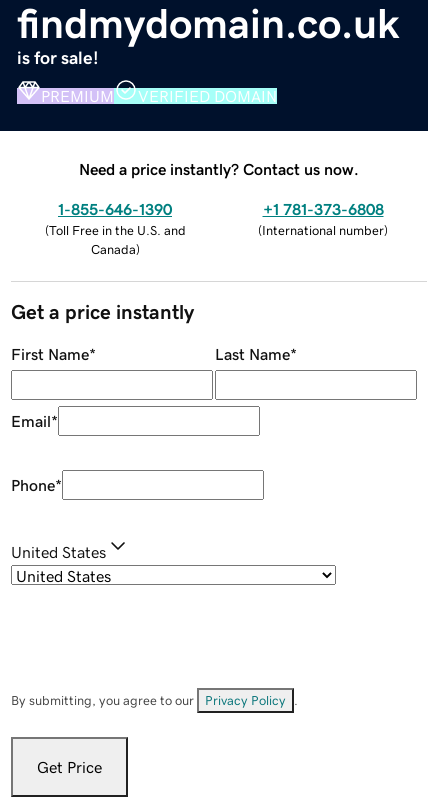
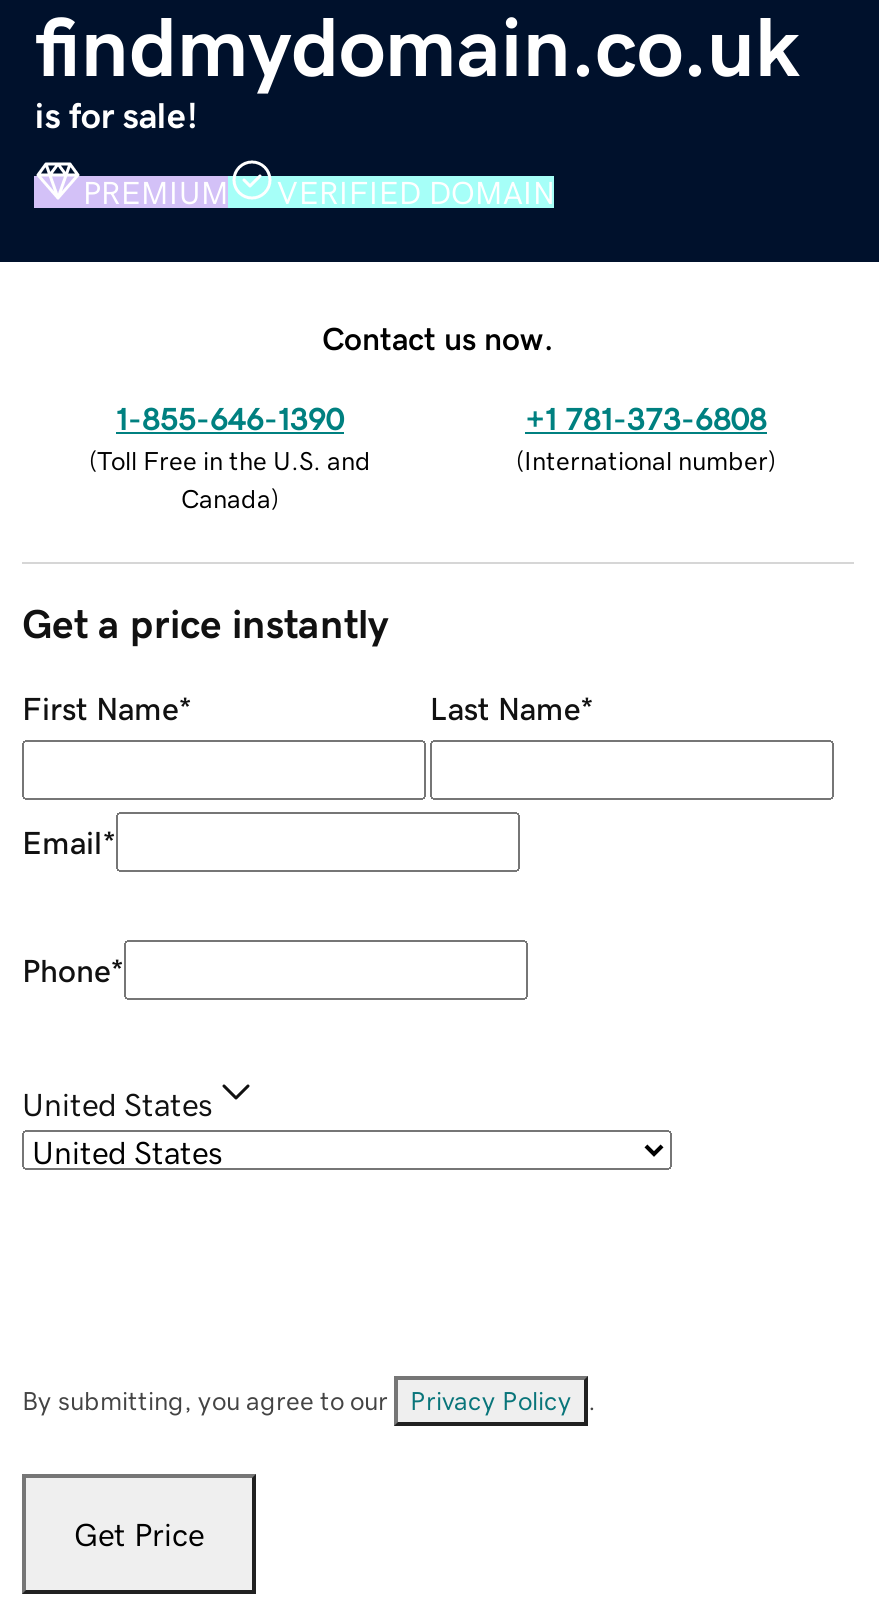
- Need a price instantly? Contact us now.
+ Contact us now.
